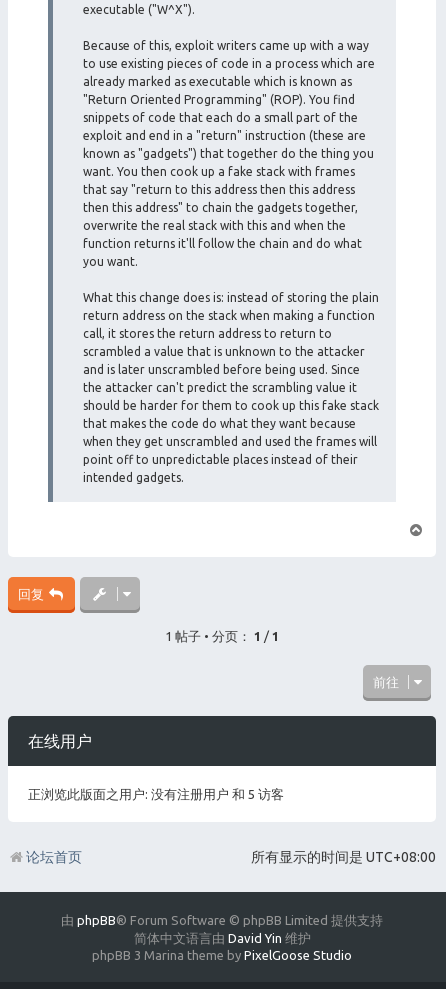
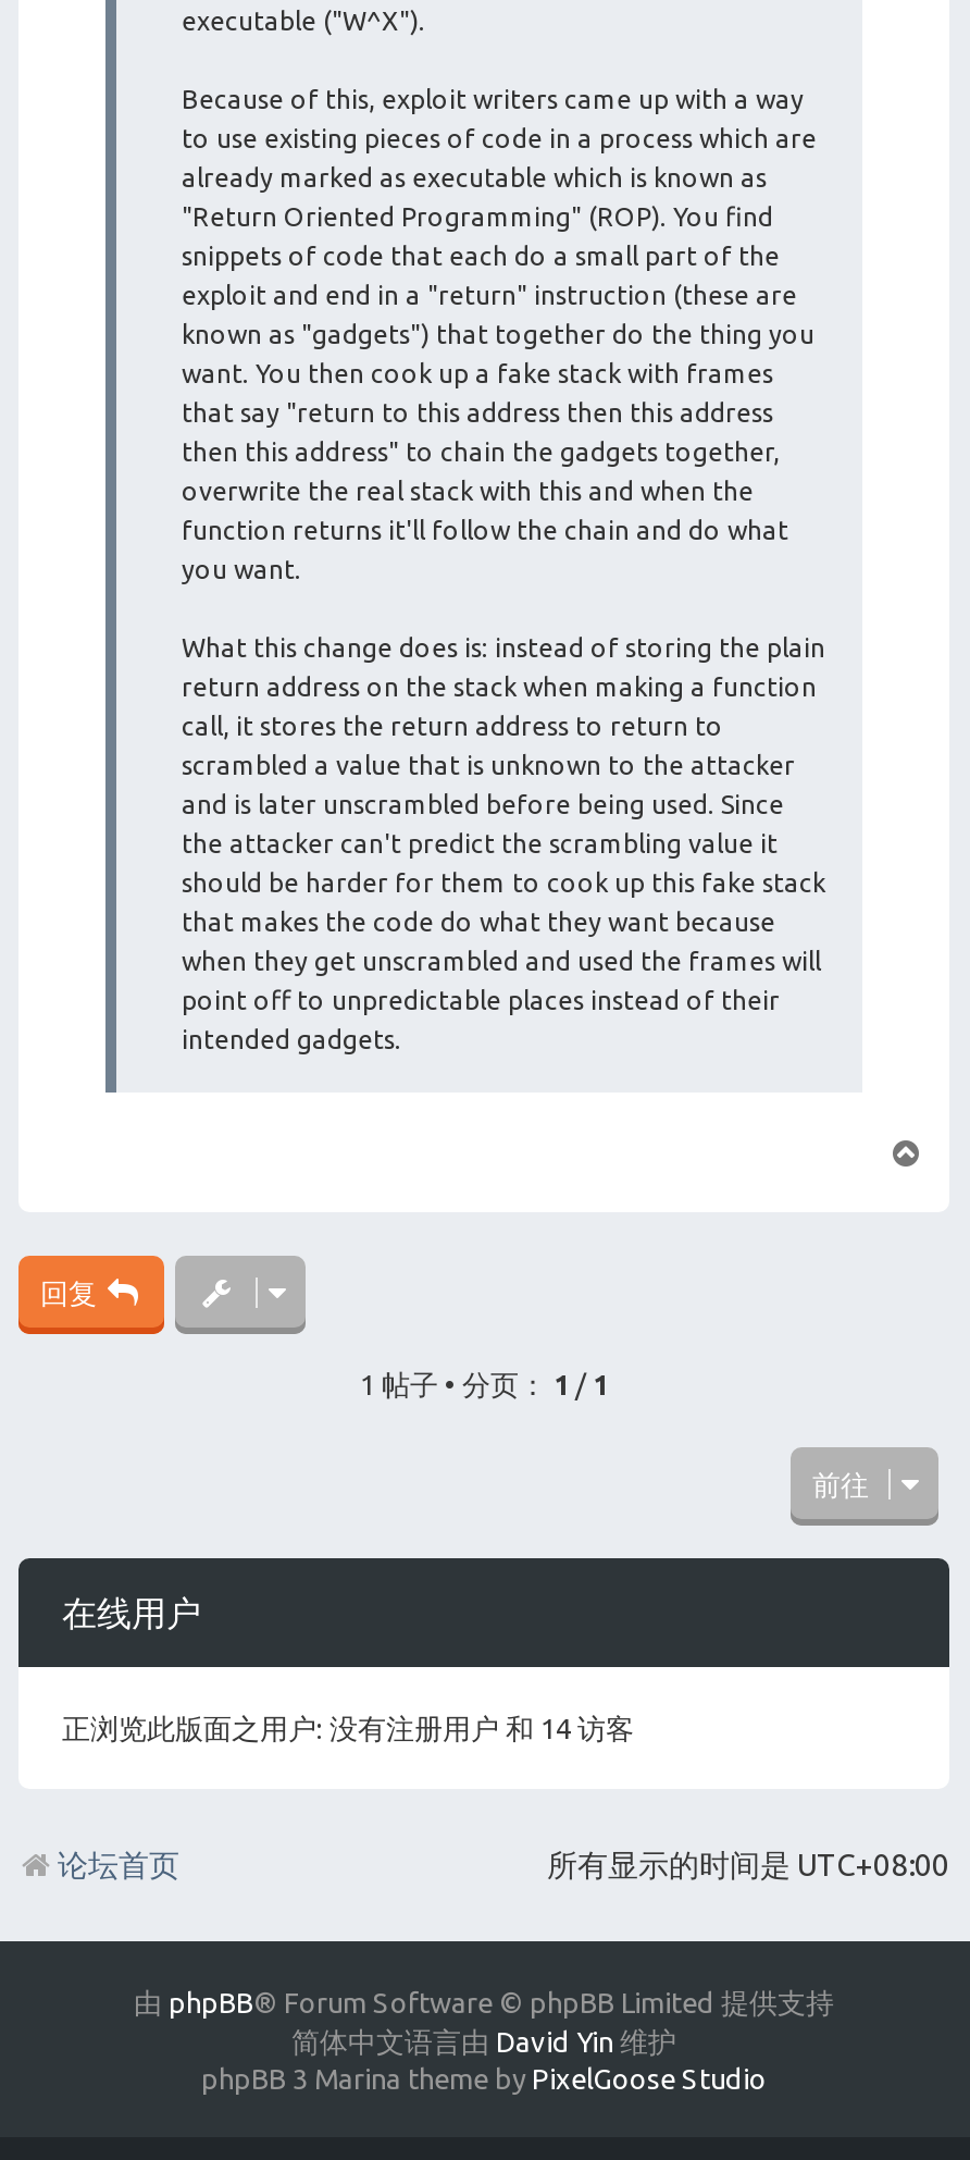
- 正浏览此版面之用户: 没有注册用户 和 5 访客
+ 正浏览此版面之用户: 没有注册用户 和 14 访客
